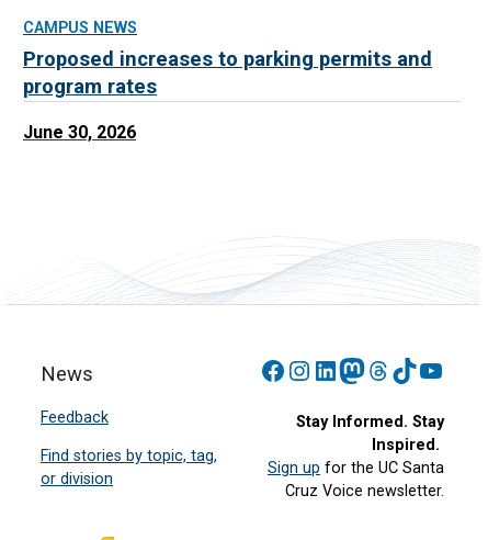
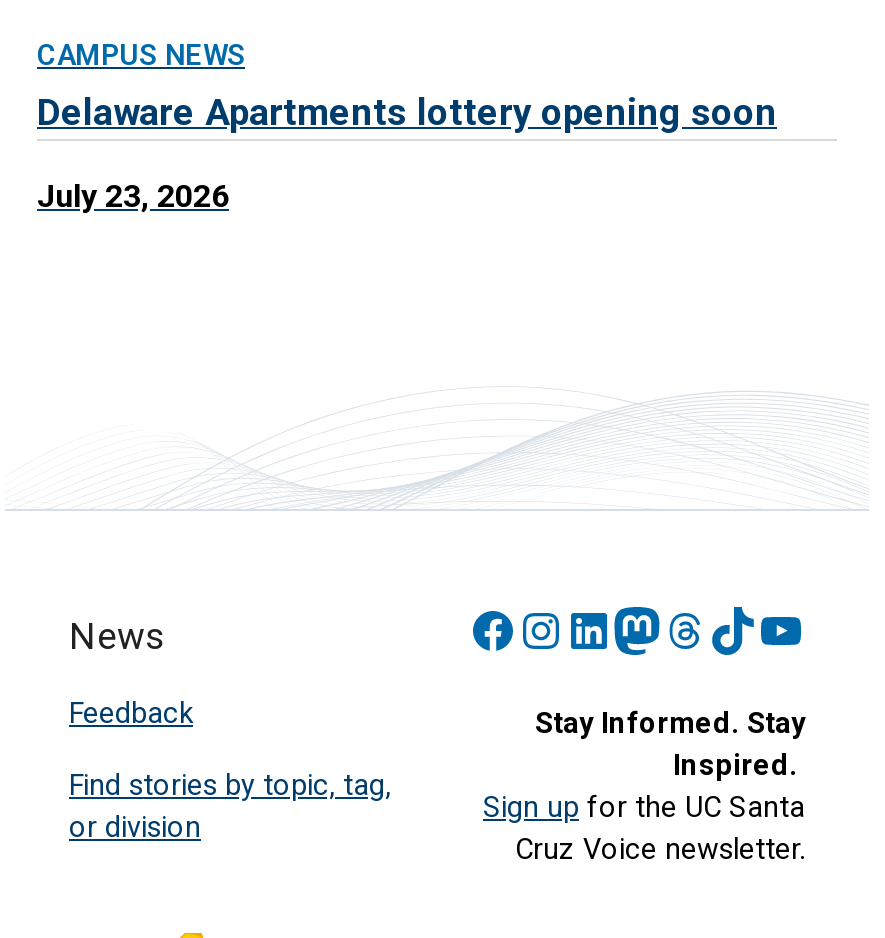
- Proposed increases to parking permits and
- program rates
+ Delaware Apartments lottery opening soon

- June 30, 2026
+ July 23, 2026
